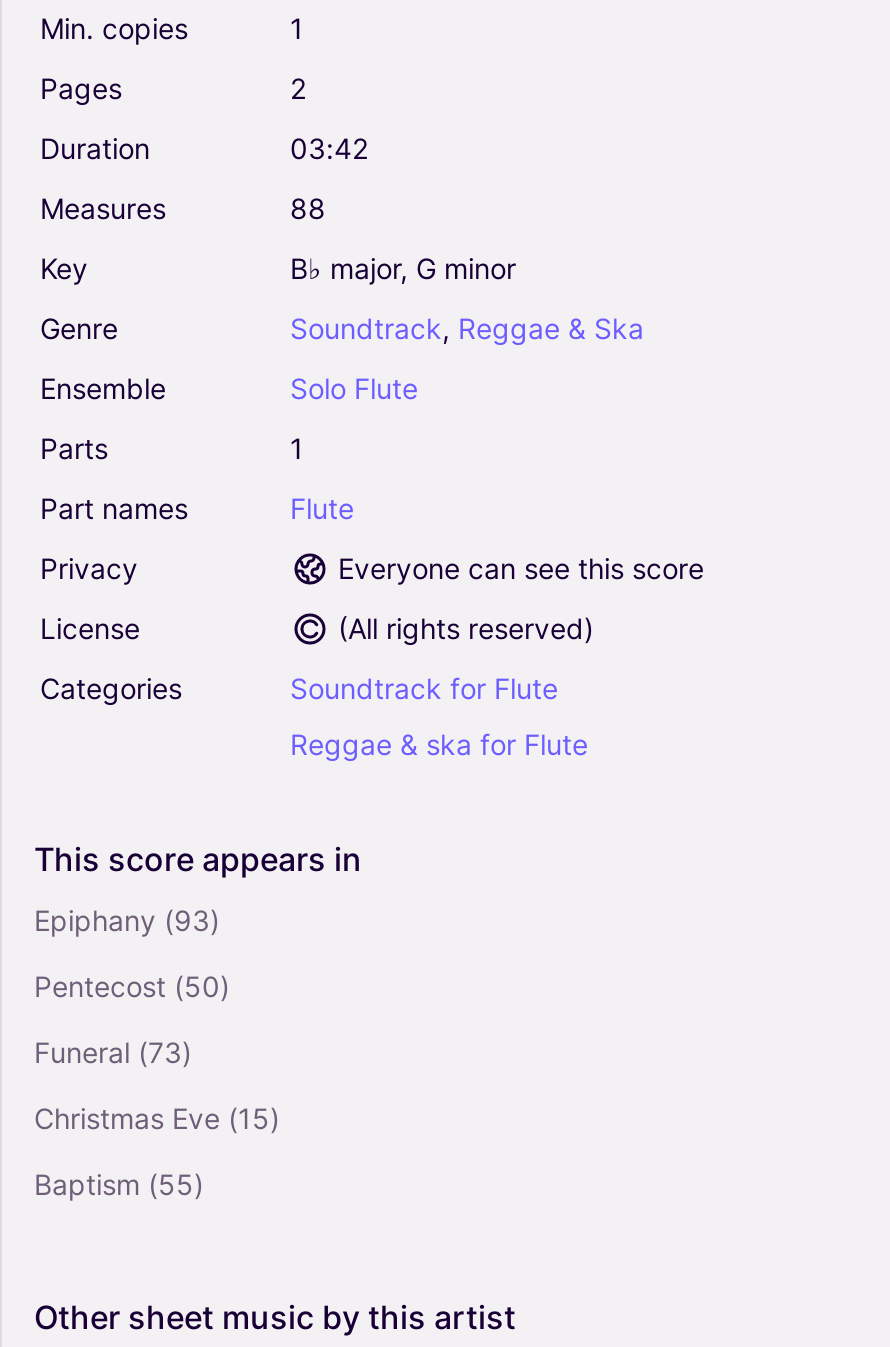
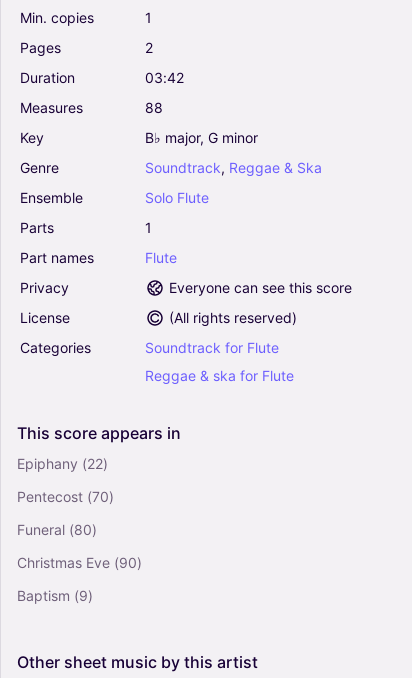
- Epiphany (93)
+ Epiphany (22)

- Pentecost (50)
+ Pentecost (70)

- Funeral (73)
+ Funeral (80)

- Christmas Eve (15)
+ Christmas Eve (90)

- Baptism (55)
+ Baptism (9)
